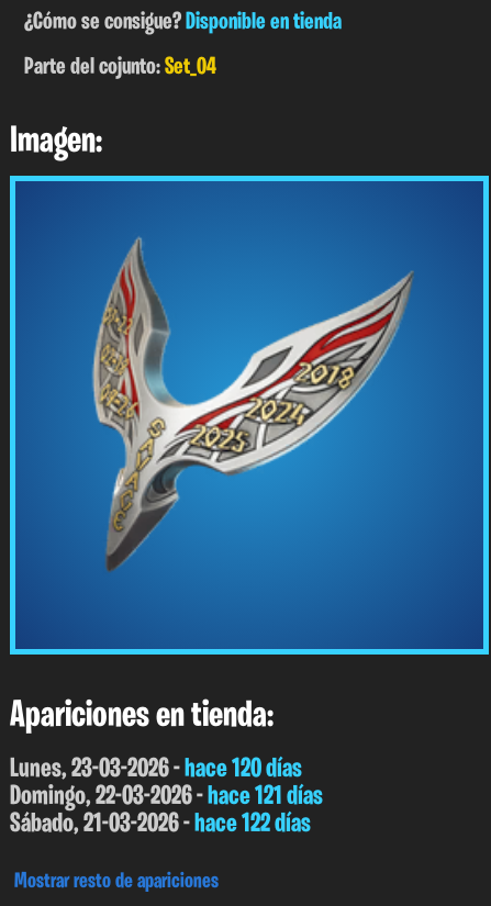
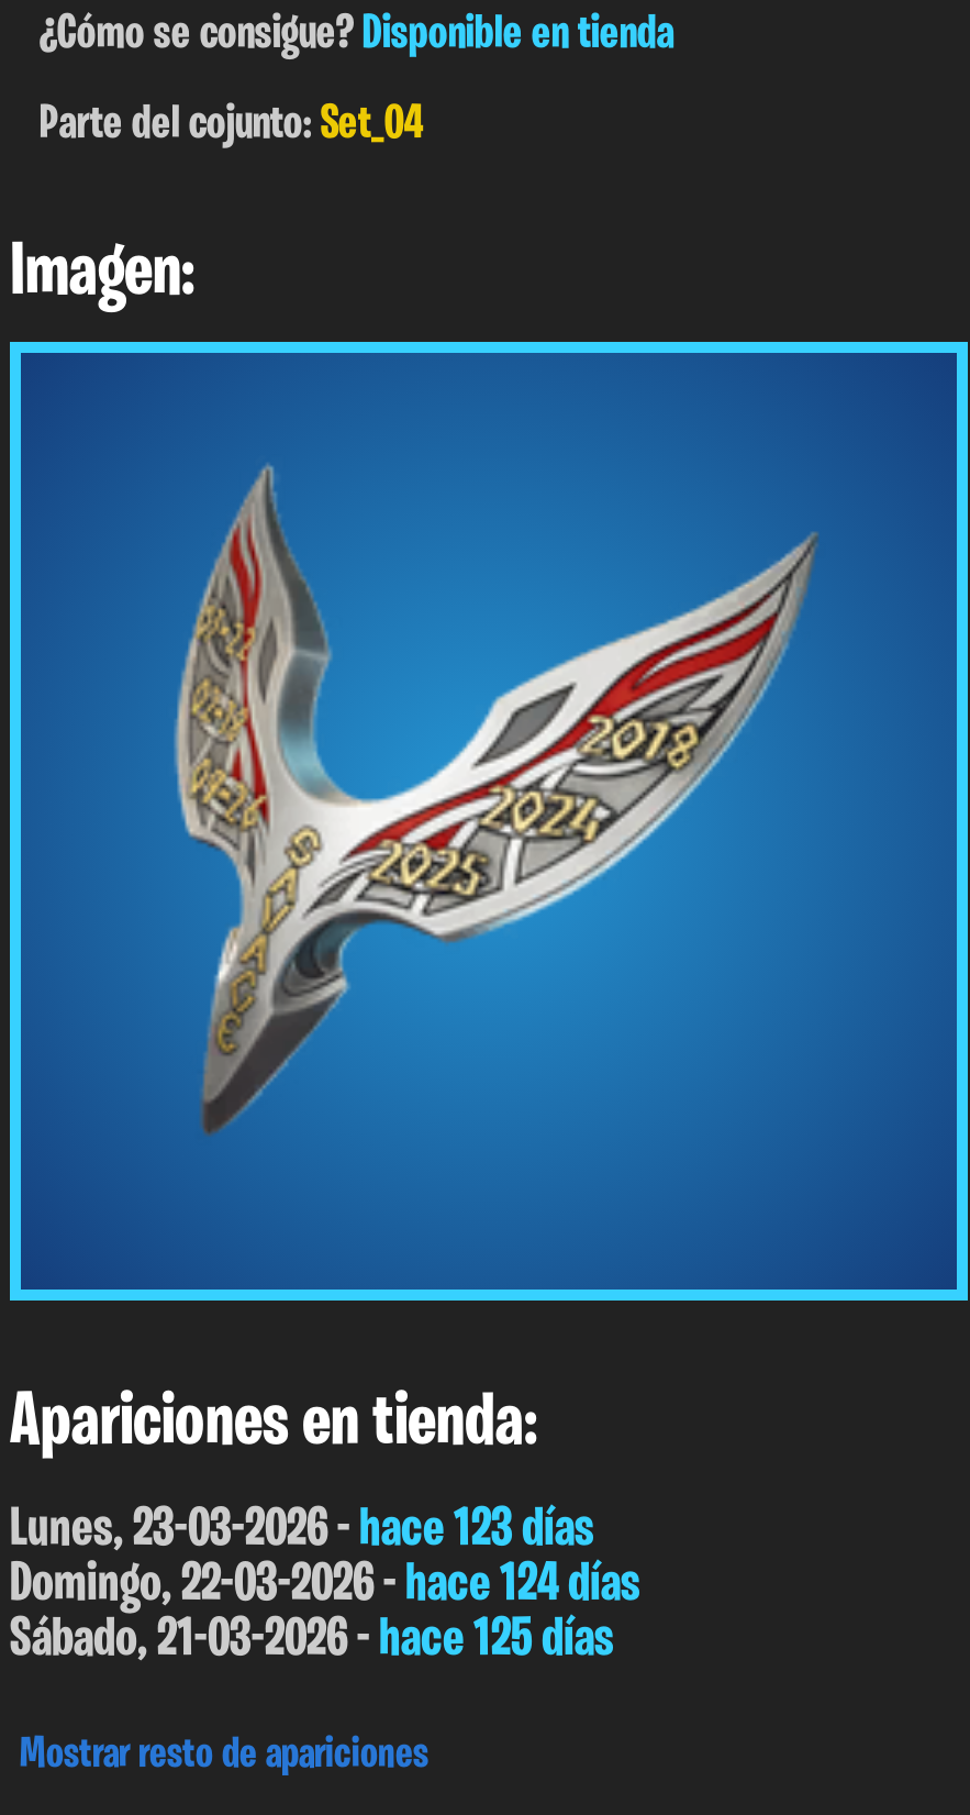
- Lunes, 23-03-2026 - hace 120 días
+ Lunes, 23-03-2026 - hace 123 días

- Domingo, 22-03-2026 - hace 121 días
+ Domingo, 22-03-2026 - hace 124 días

- Sábado, 21-03-2026 - hace 122 días
+ Sábado, 21-03-2026 - hace 125 días
